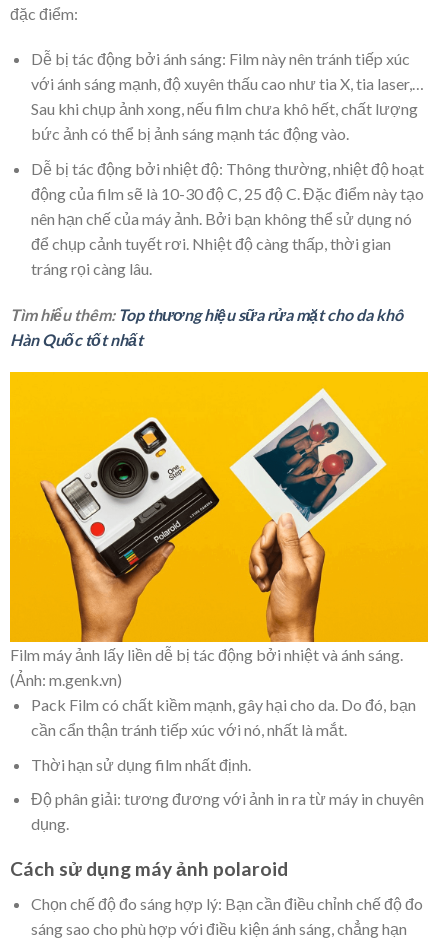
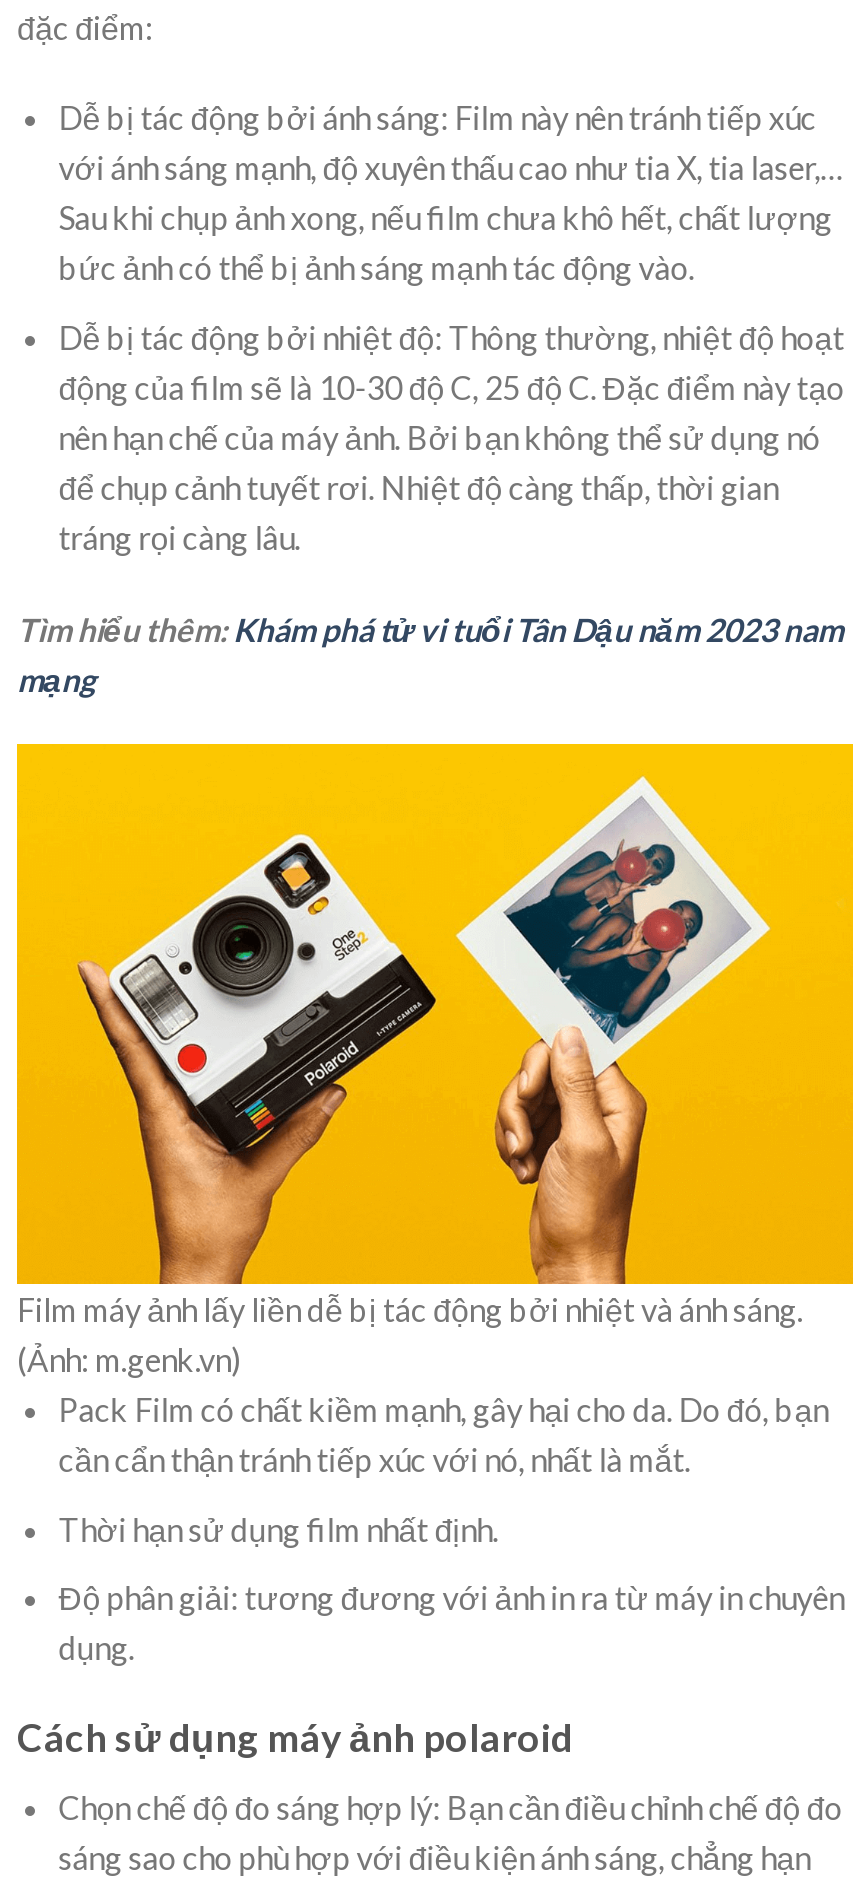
- Tìm hiểu thêm: Top thương hiệu sữa rửa mặt cho da khô
- Hàn Quốc tốt nhất
+ Tìm hiểu thêm: Khám phá tử vi tuổi Tân Dậu năm 2023 nam
+ mạng
